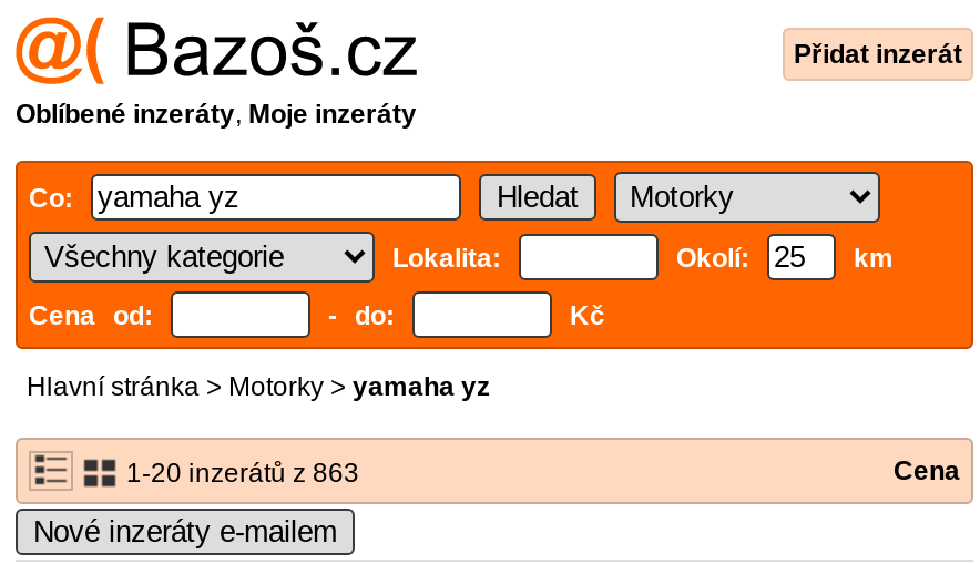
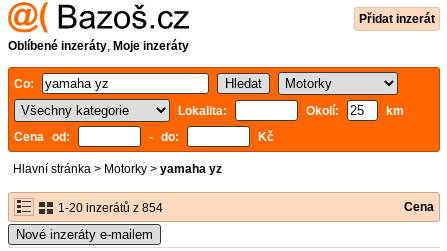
- 1-20 inzerátů z 863
+ 1-20 inzerátů z 854
